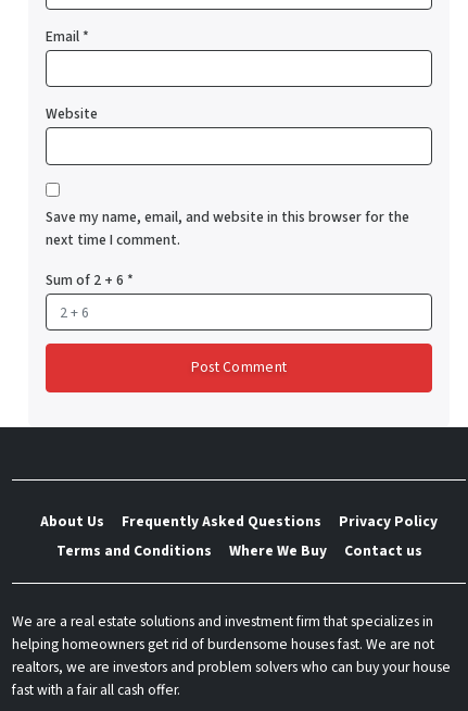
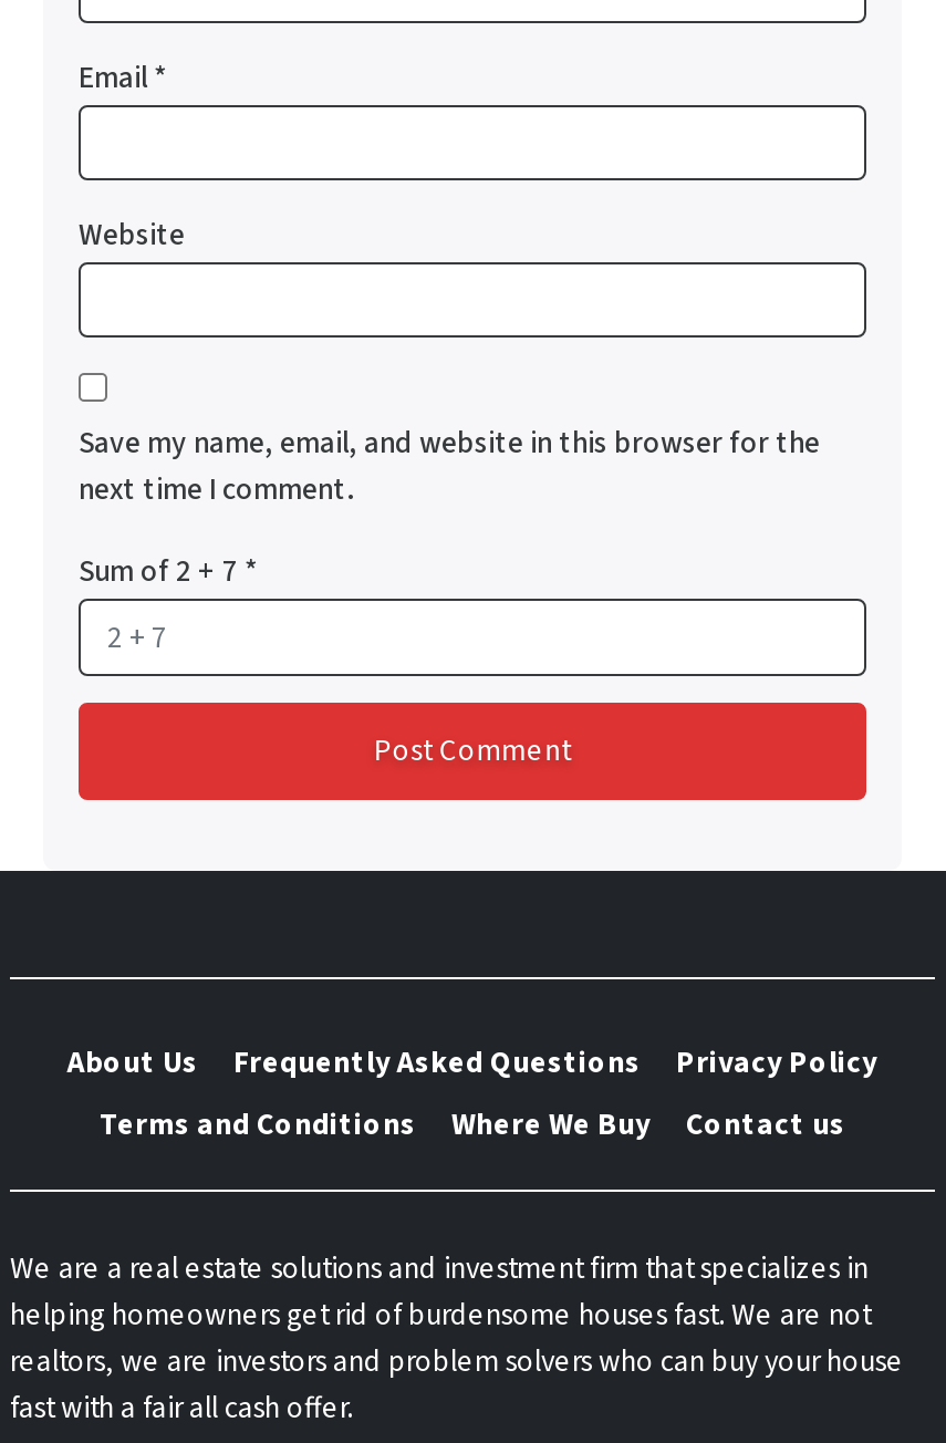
- Sum of 2 + 6 *
+ Sum of 2 + 7 *
